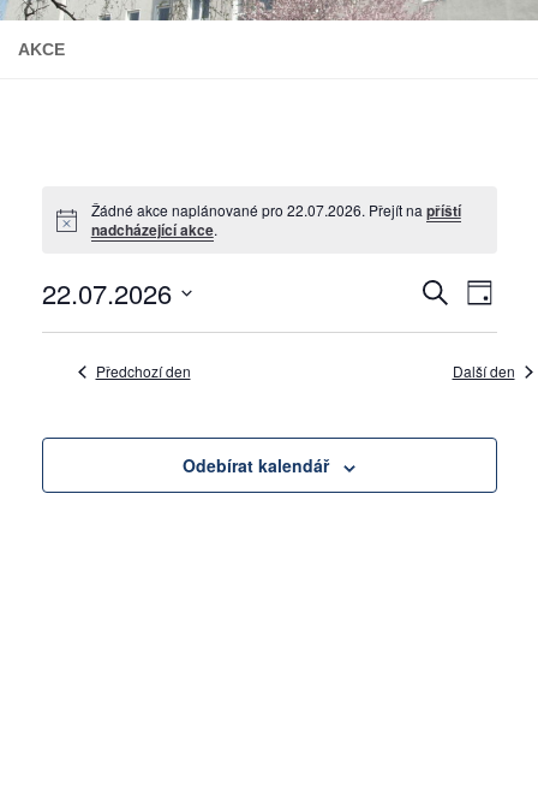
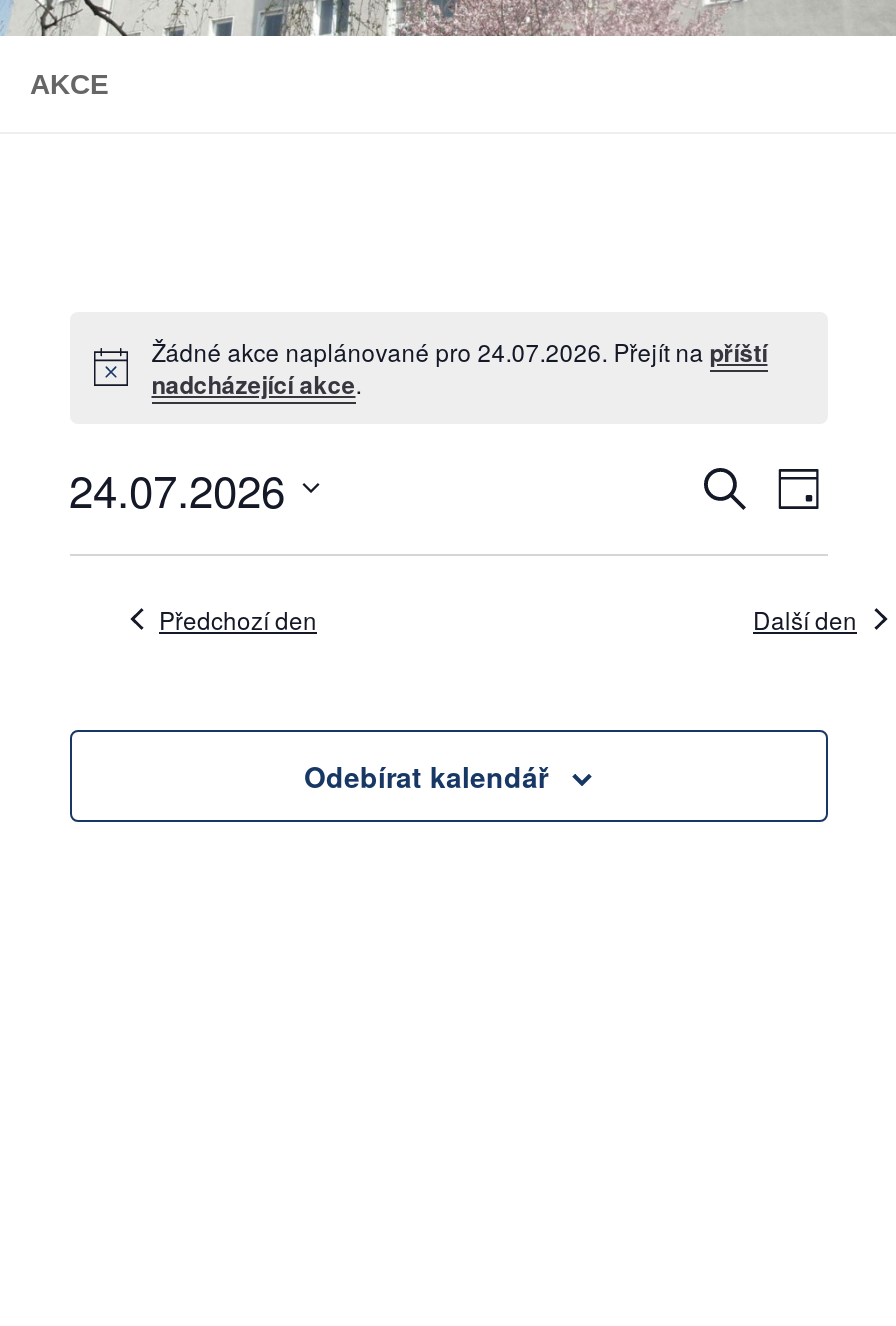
- Žádné akce naplánované pro 22.07.2026. Přejít na příští
+ Žádné akce naplánované pro 24.07.2026. Přejít na příští

- 22.07.2026
+ 24.07.2026
